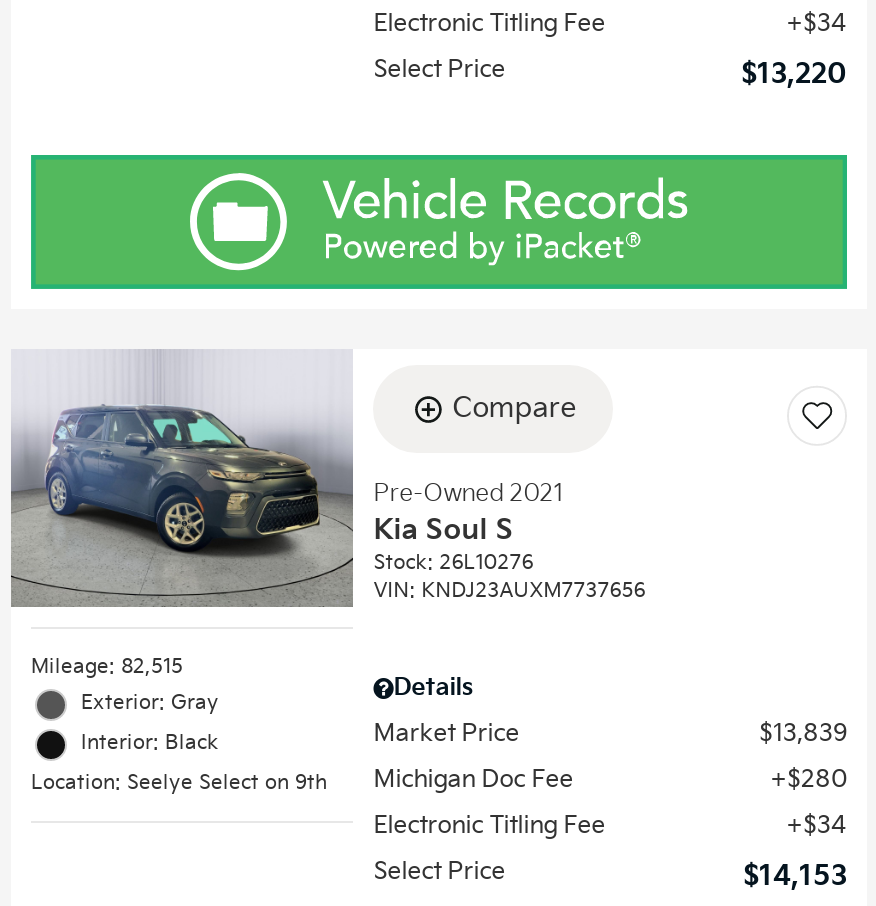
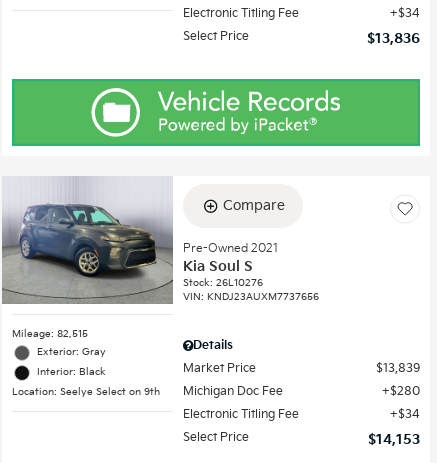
- $13,220
+ $13,836
